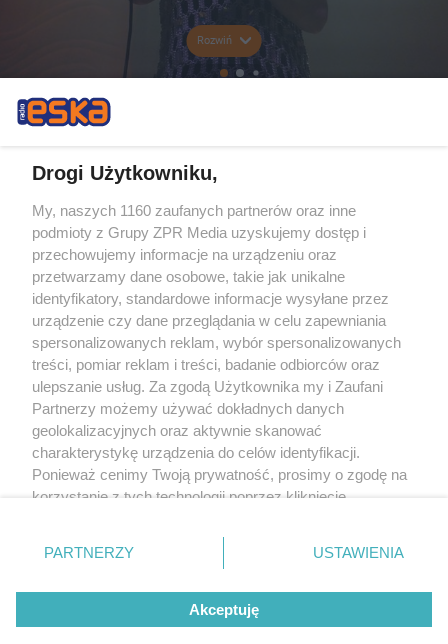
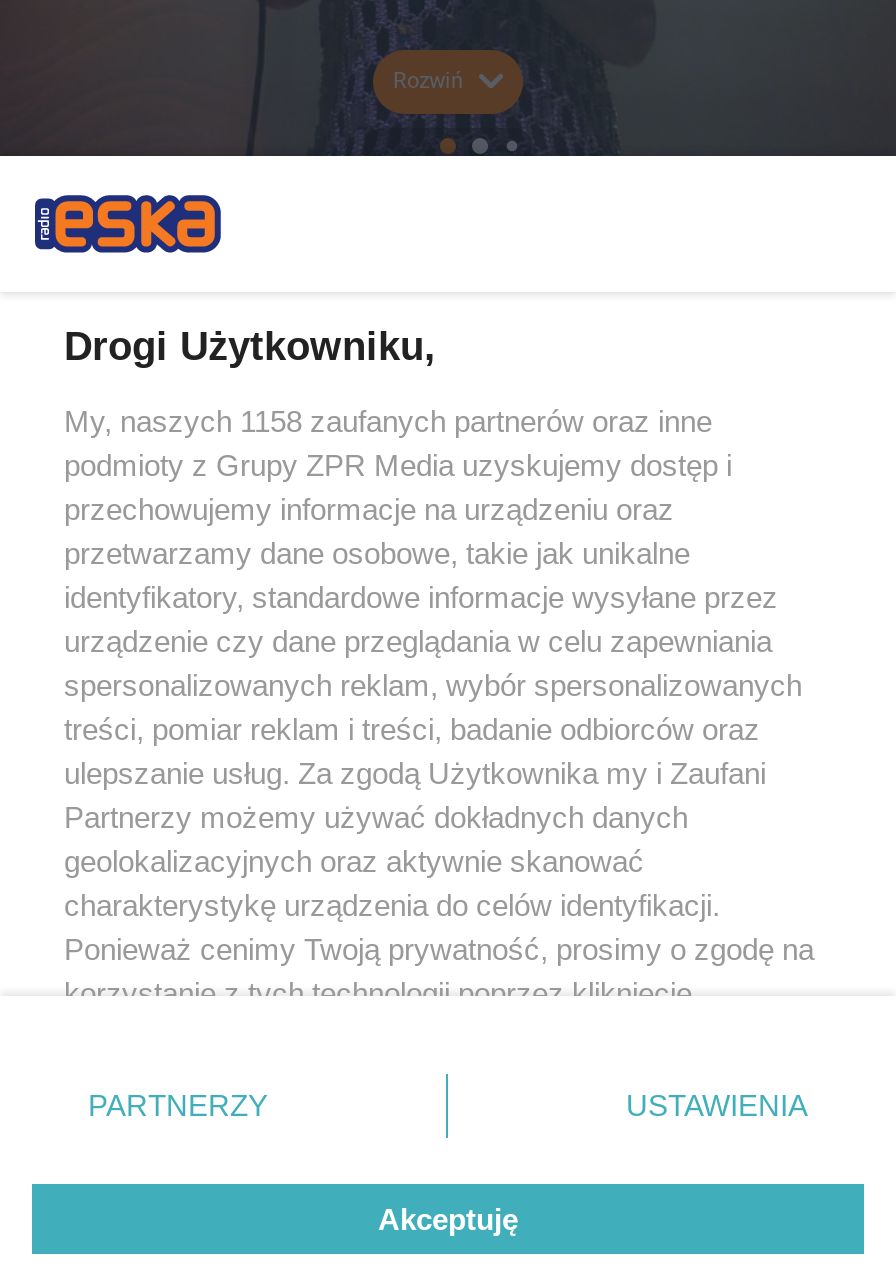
- My, naszych 1160 zaufanych partnerów oraz inne
+ My, naszych 1158 zaufanych partnerów oraz inne
